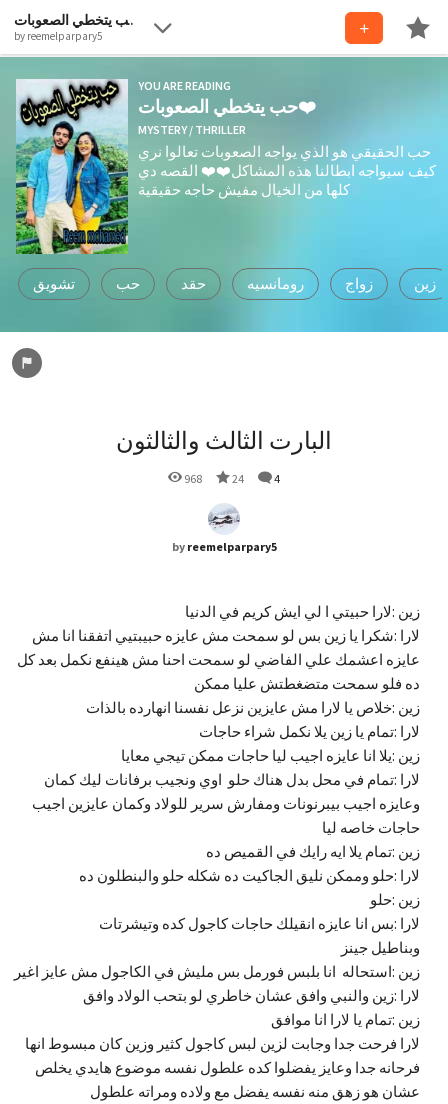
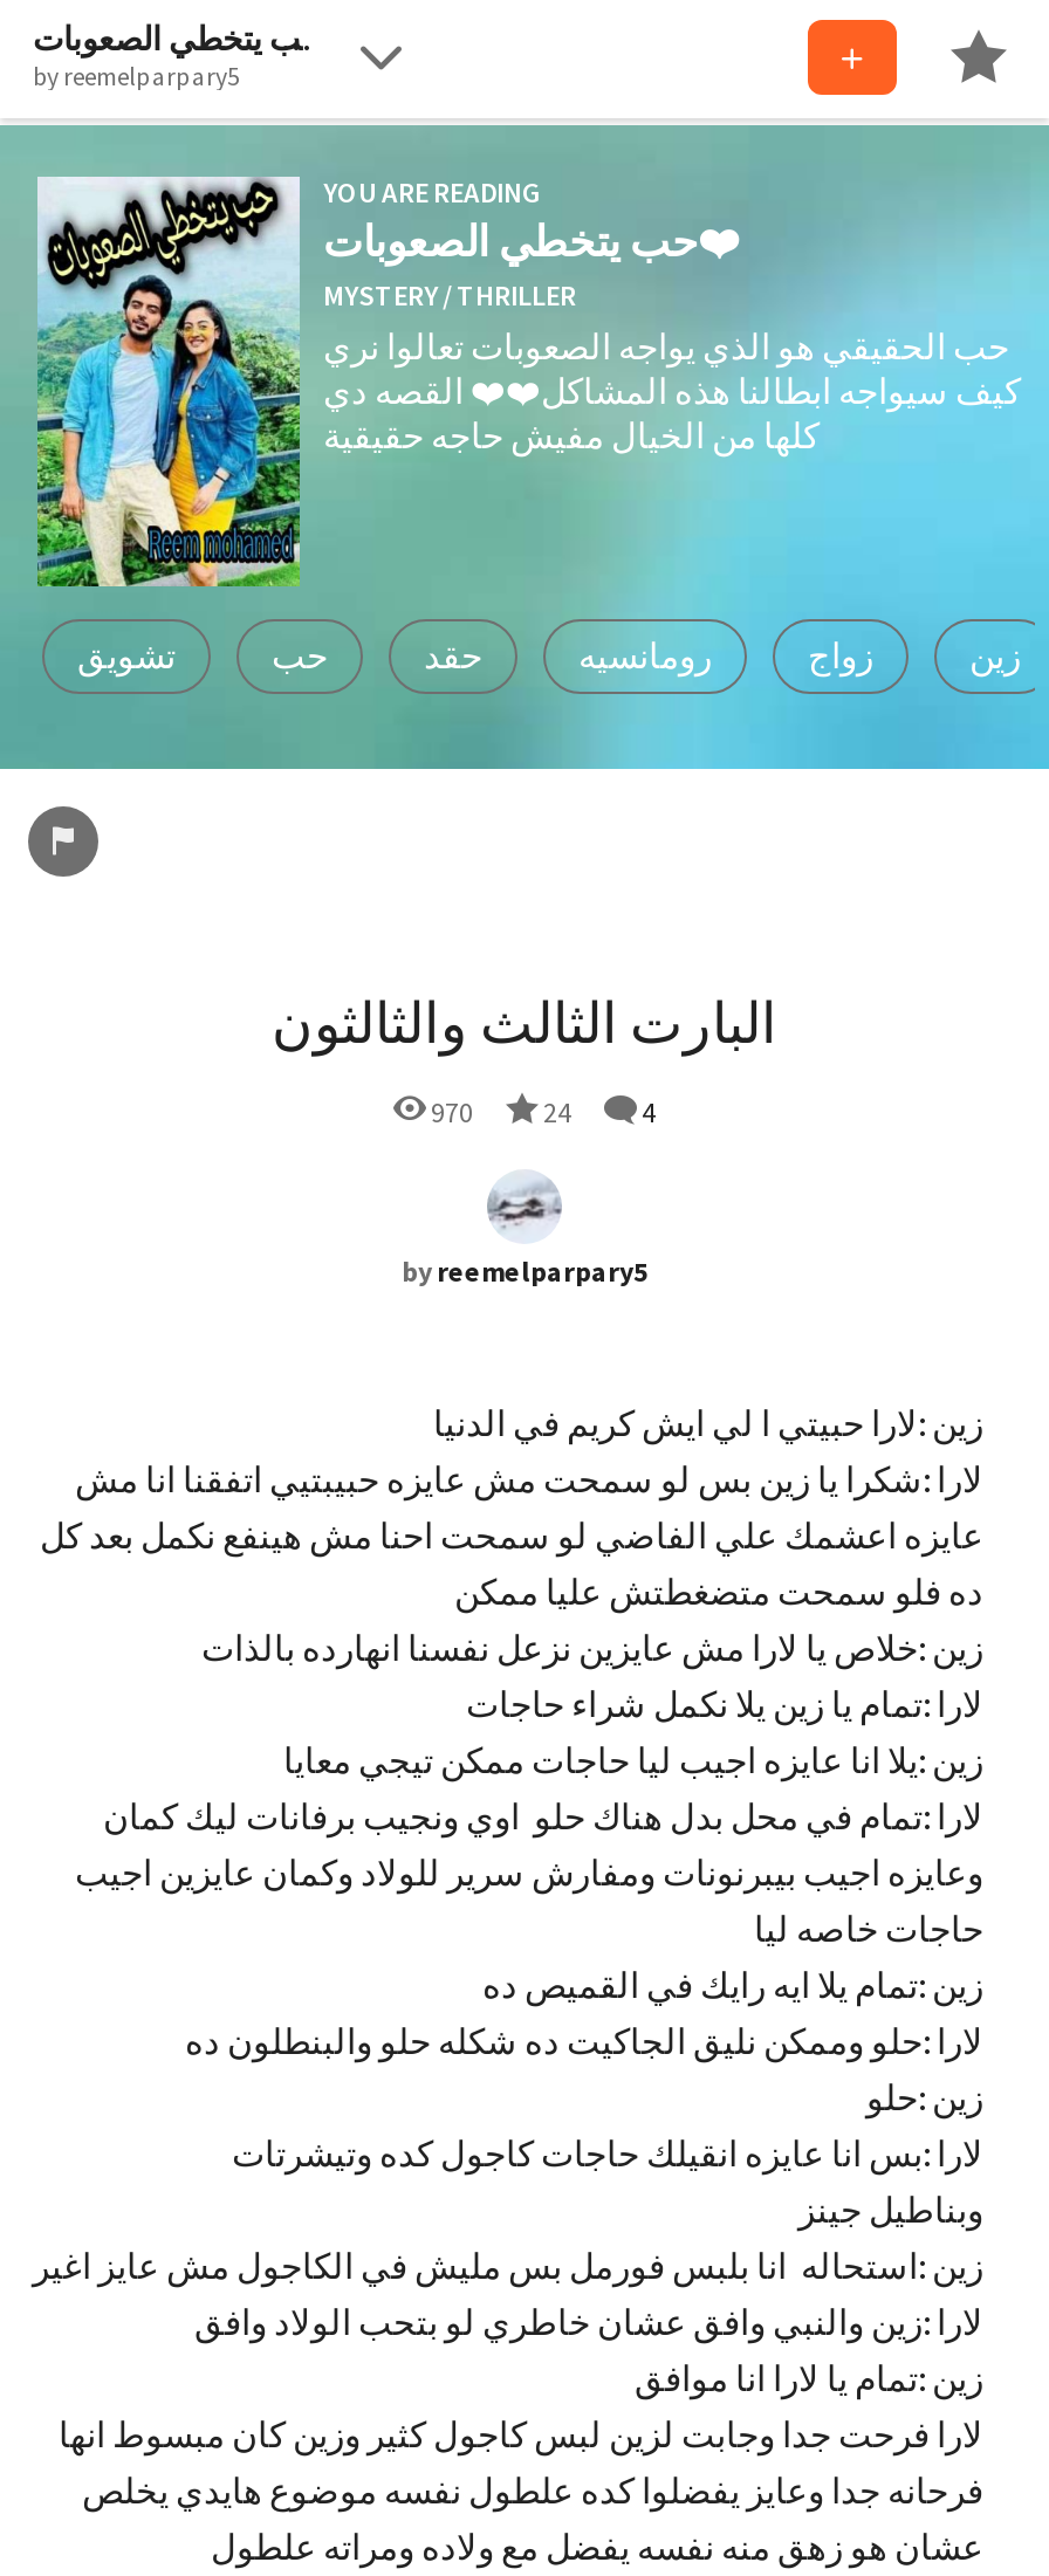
- 968 24 4
+ 970 24 4
